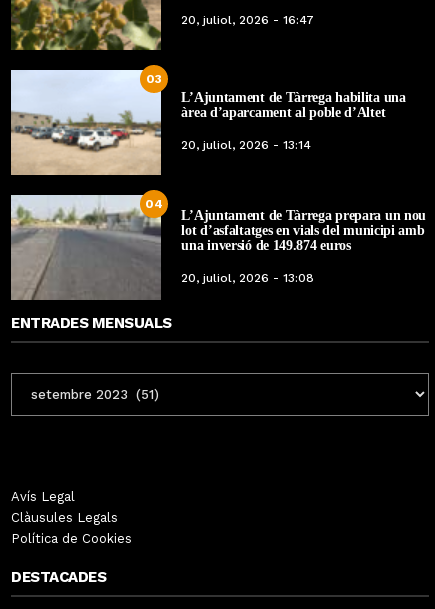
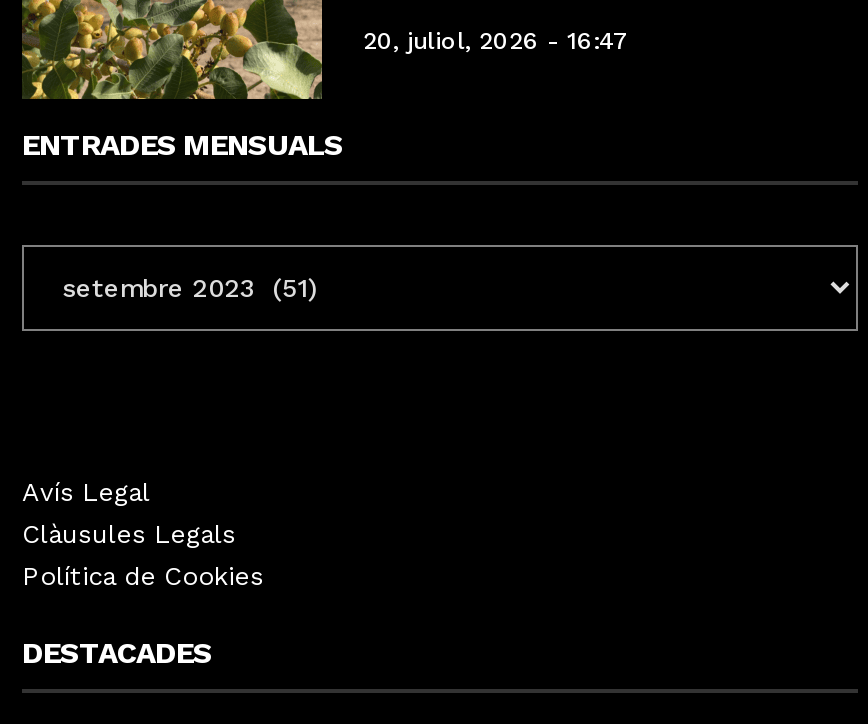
- [image]
- 03
- L’Ajuntament de Tàrrega habilita una
- àrea d’aparcament al poble d’Altet
- 20, juliol, 2026 - 13:14

- [image]
- 04
- L’Ajuntament de Tàrrega prepara un nou
- lot d’asfaltatges en vials del municipi amb
- una inversió de 149.874 euros
- 20, juliol, 2026 - 13:08
